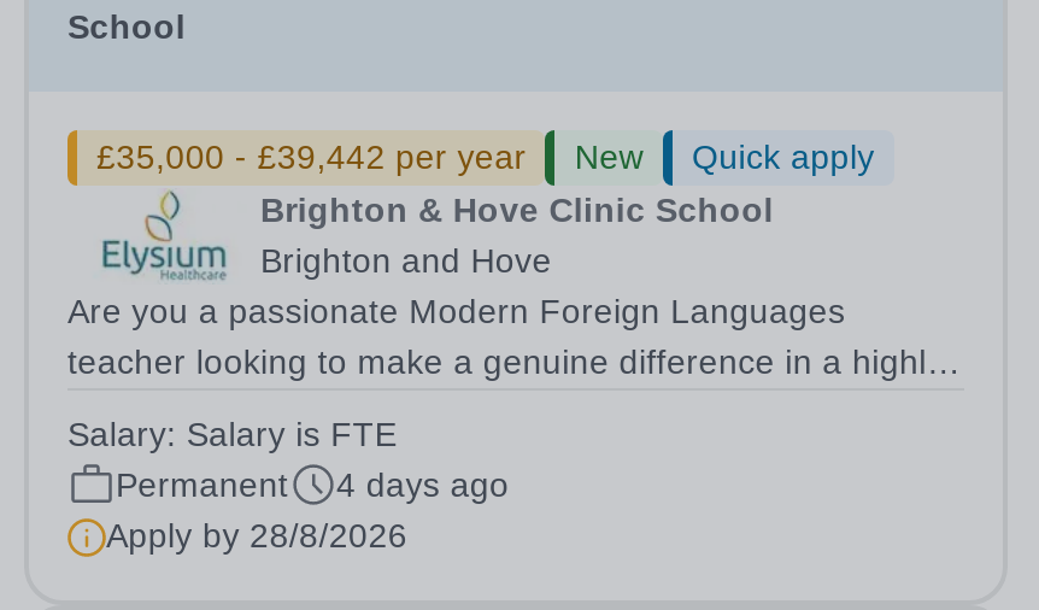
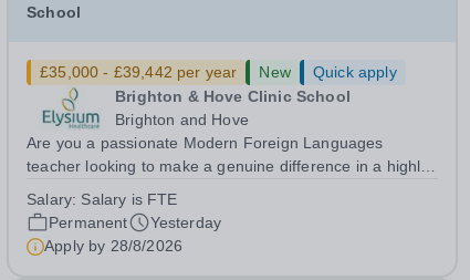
- 4 days ago
+ Yesterday
